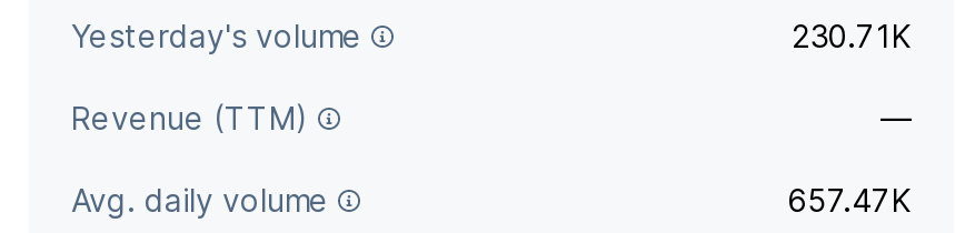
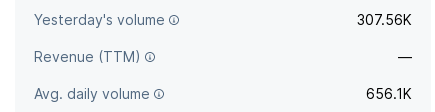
- 230.71K
+ 307.56K

- 657.47K
+ 656.1K
